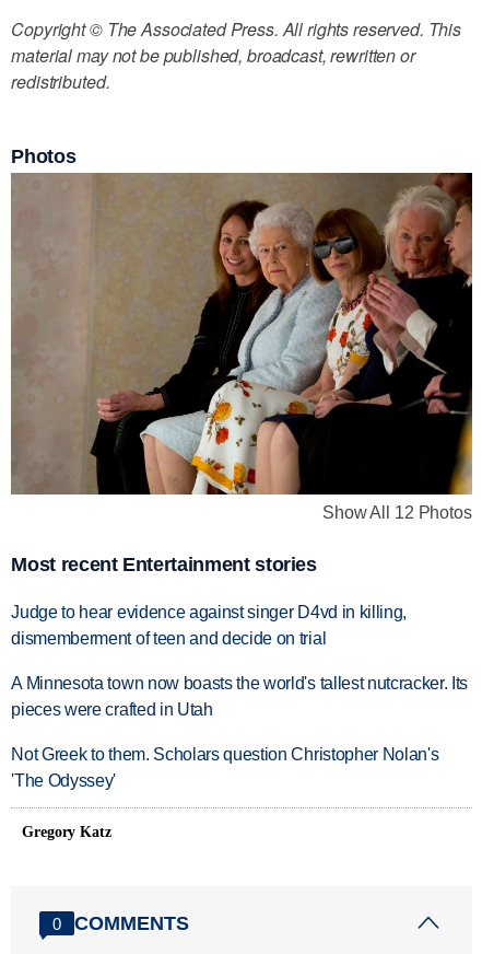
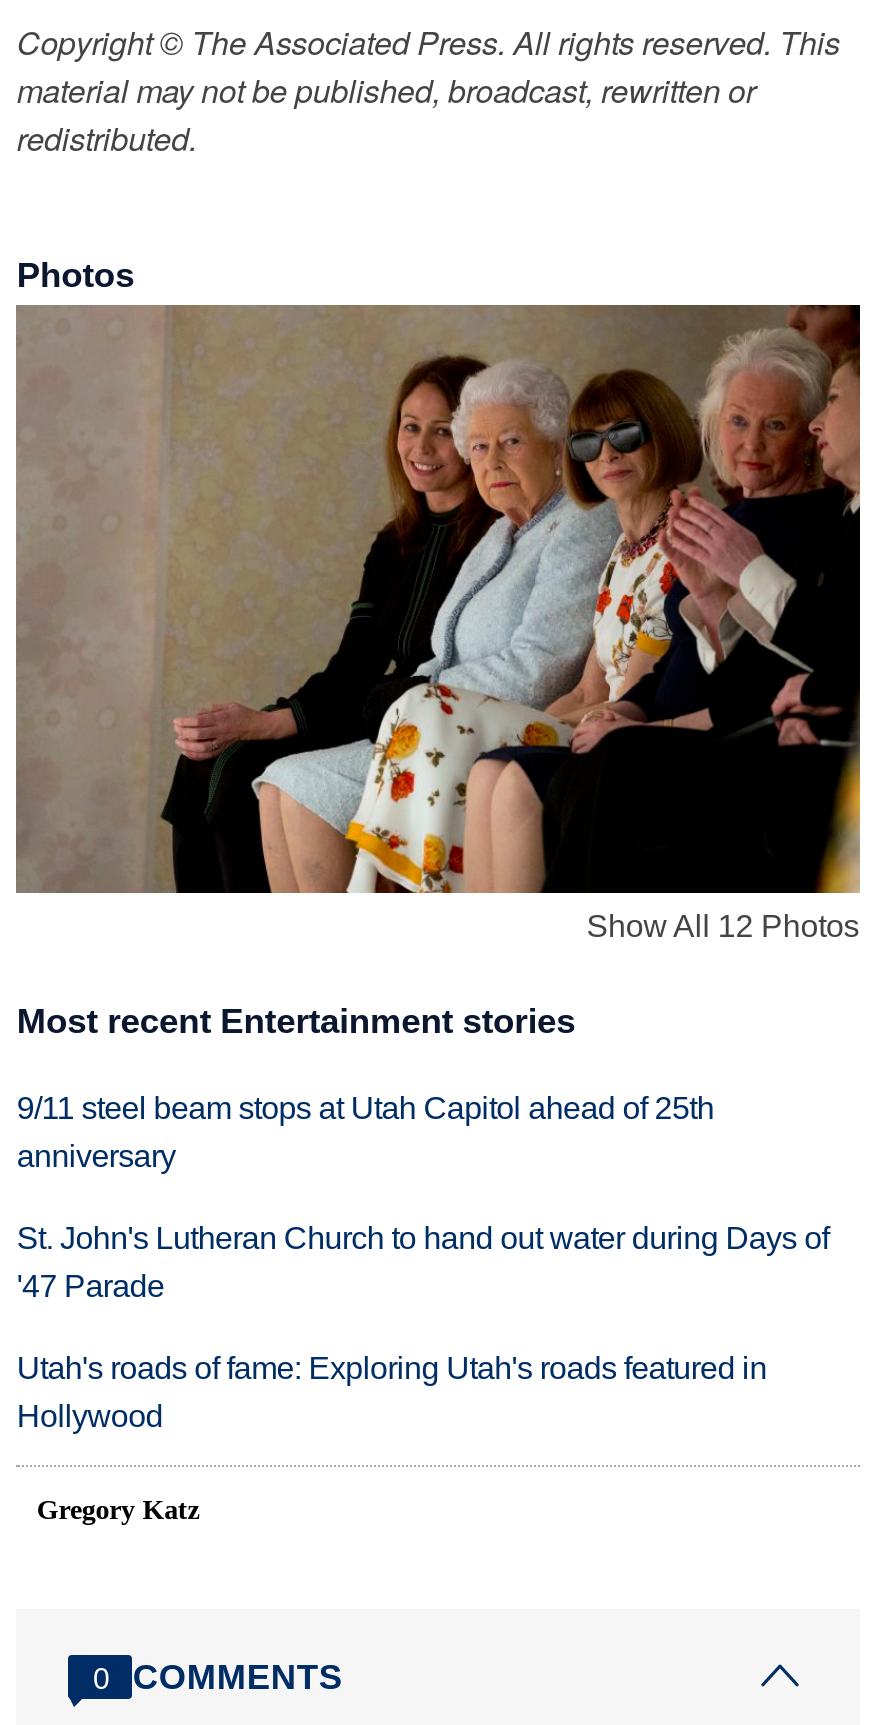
- Judge to hear evidence against singer D4vd in killing,
- dismemberment of teen and decide on trial
+ 9/11 steel beam stops at Utah Capitol ahead of 25th
+ anniversary

- A Minnesota town now boasts the world's tallest nutcracker. Its
- pieces were crafted in Utah
+ St. John's Lutheran Church to hand out water during Days of
+ '47 Parade

- Not Greek to them. Scholars question Christopher Nolan's
- 'The Odyssey'
+ Utah's roads of fame: Exploring Utah's roads featured in
+ Hollywood
